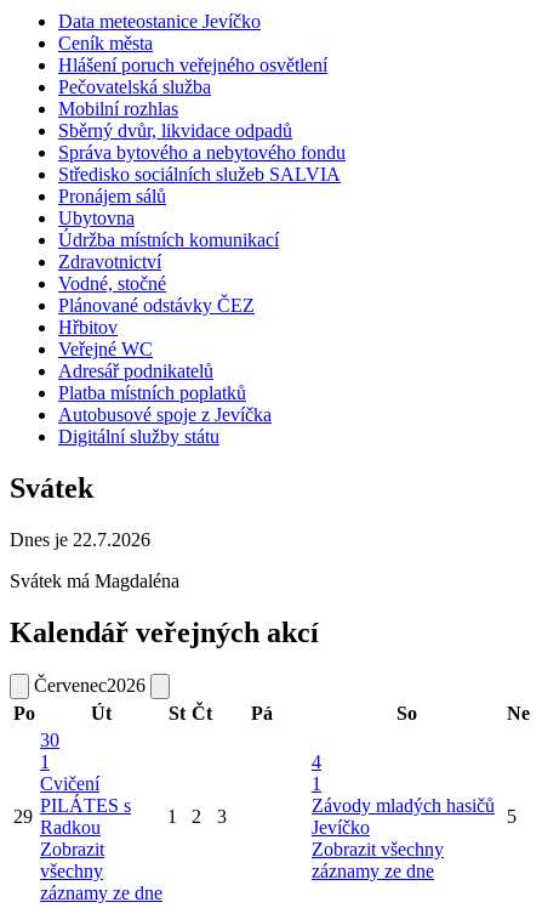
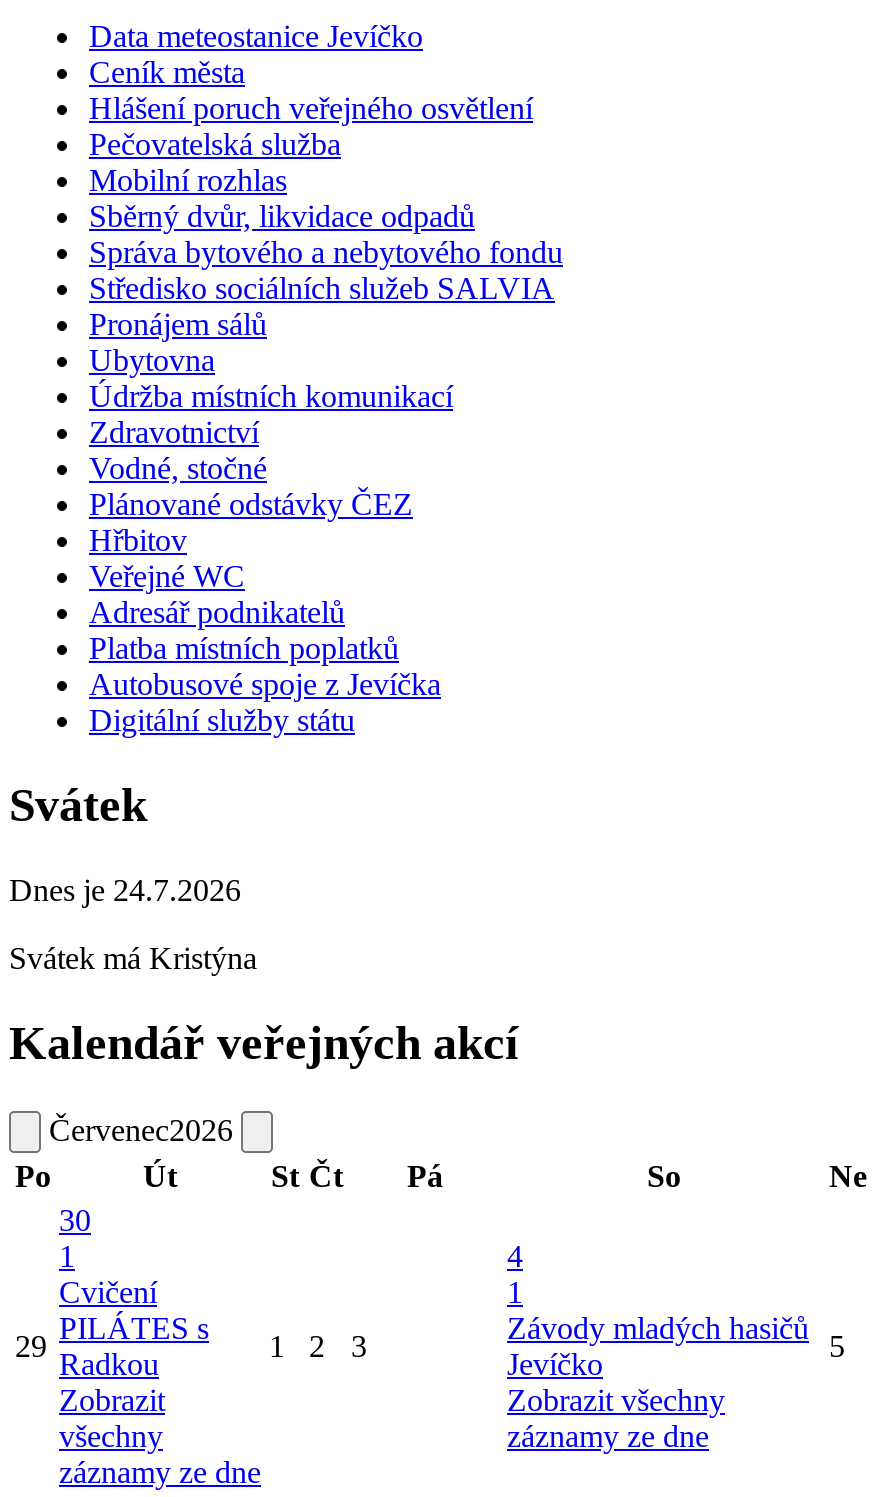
- Dnes je 22.7.2026
+ Dnes je 24.7.2026

- Svátek má Magdaléna
+ Svátek má Kristýna
